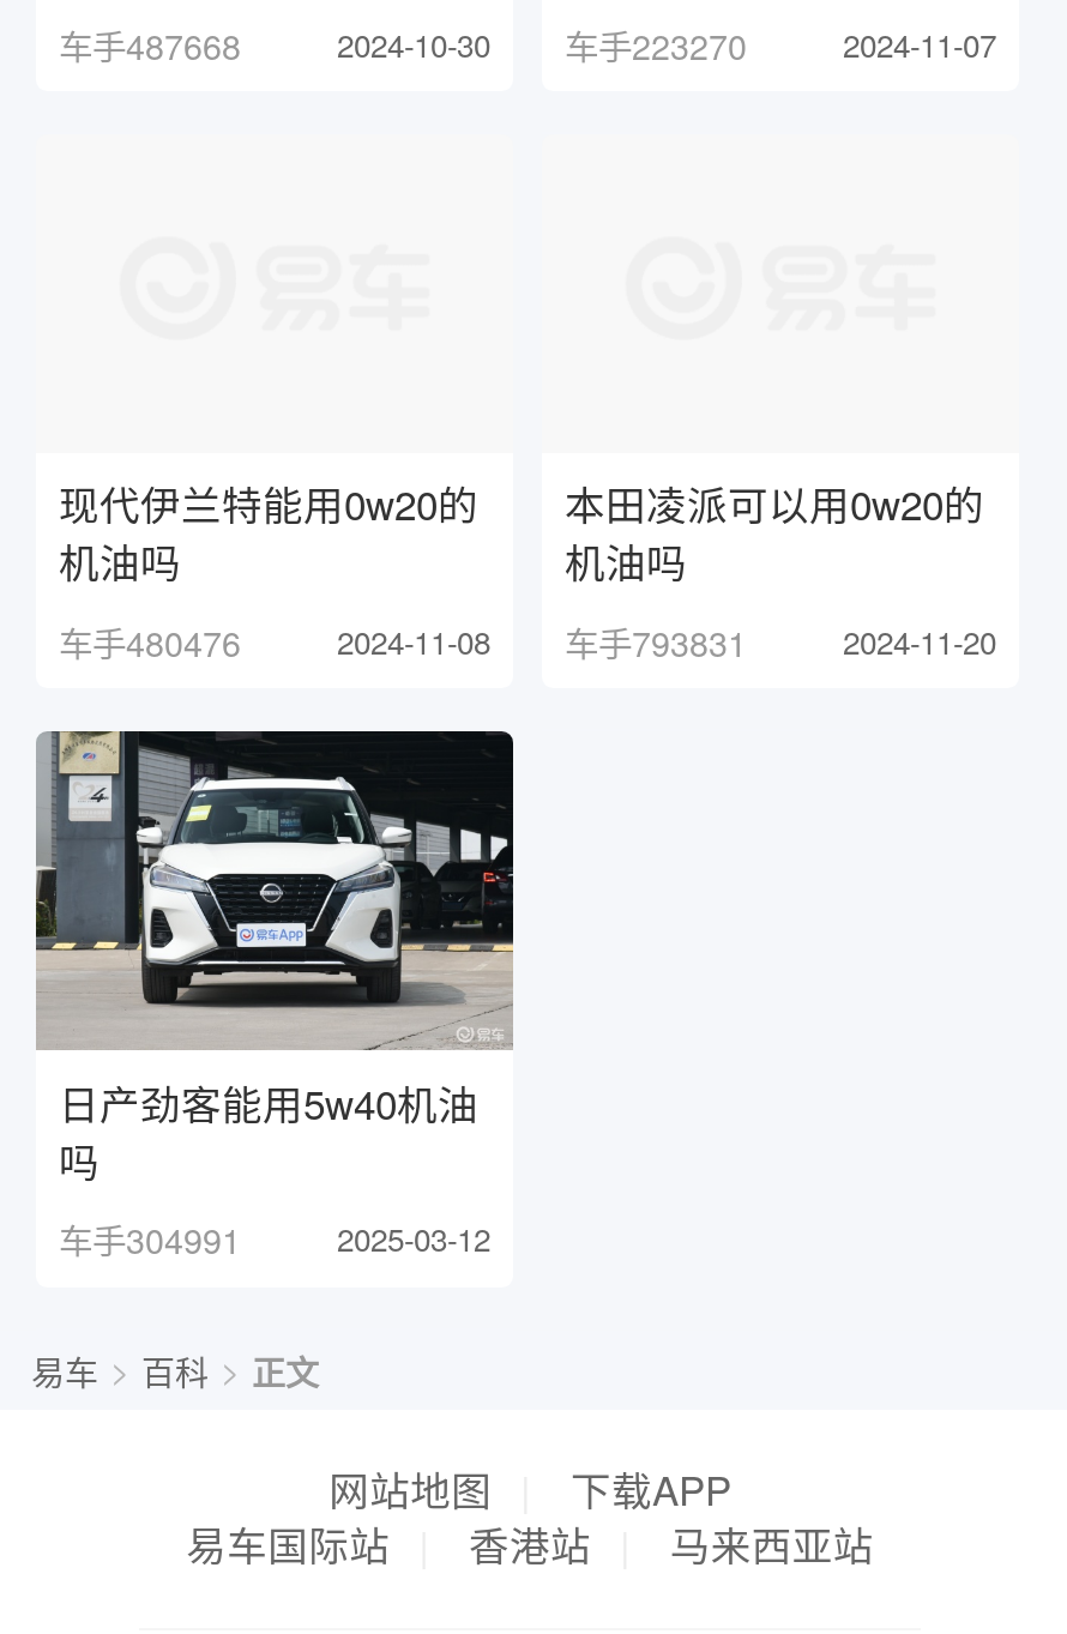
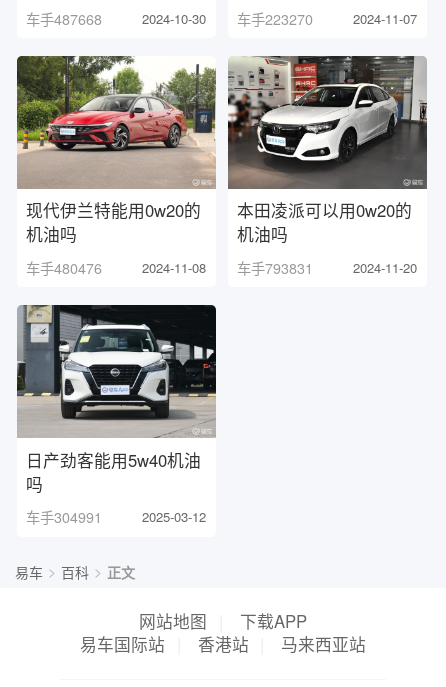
+ [image]

+ [image]
